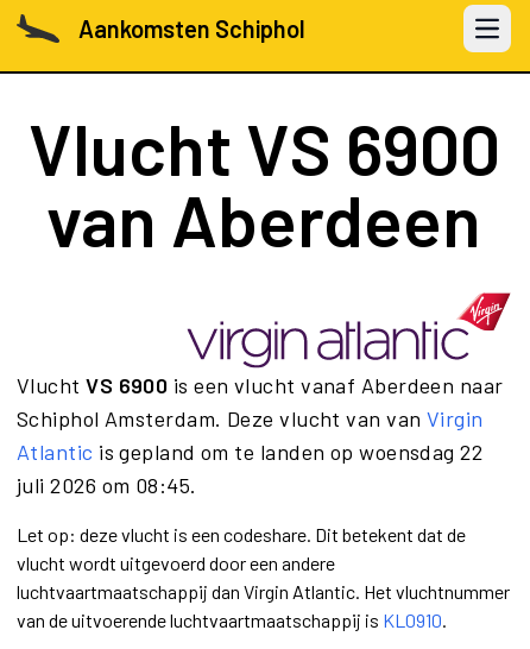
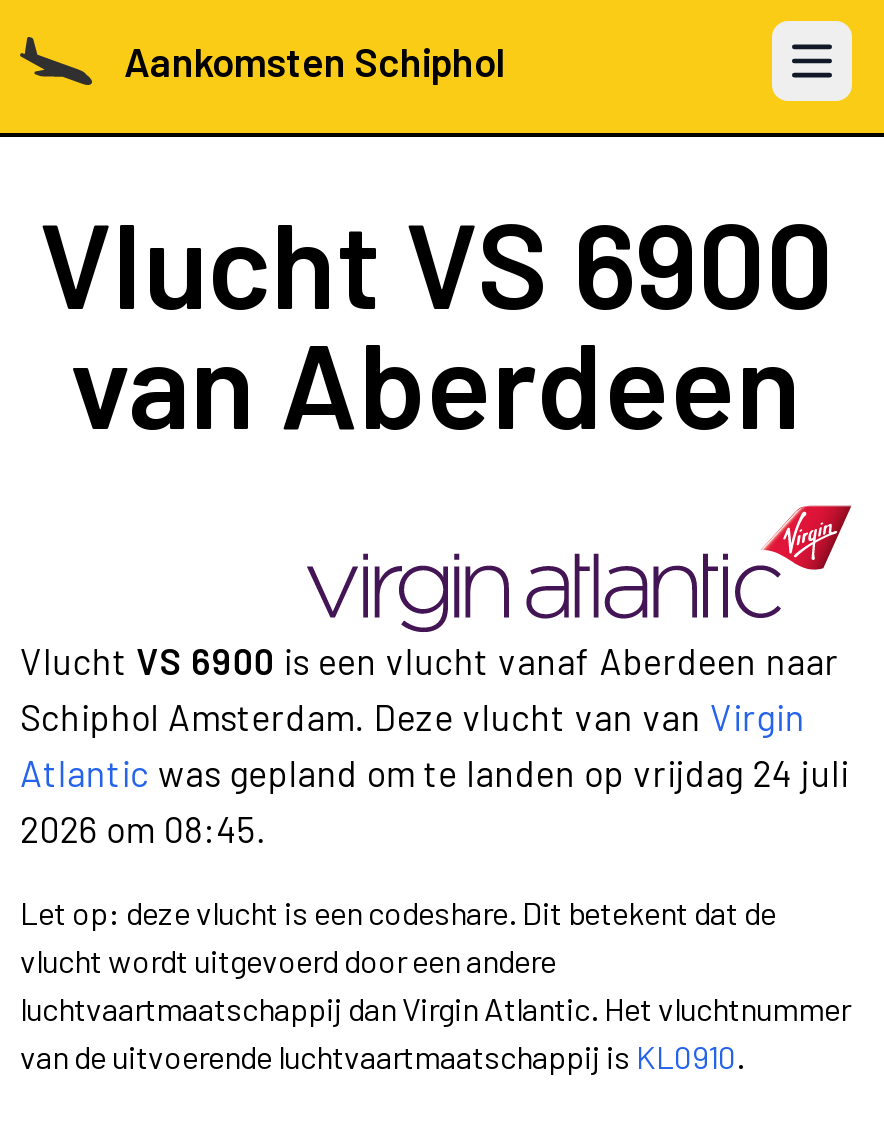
- Atlantic is gepland om te landen op woensdag 22
- juli 2026 om 08:45.
+ Atlantic was gepland om te landen op vrijdag 24 juli
+ 2026 om 08:45.
